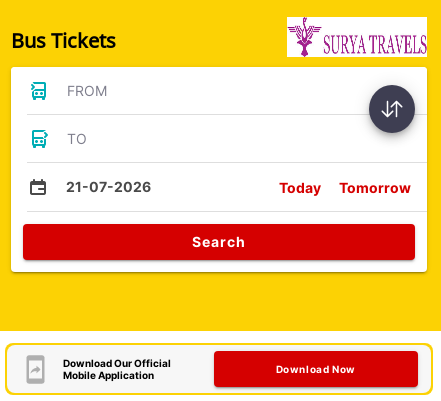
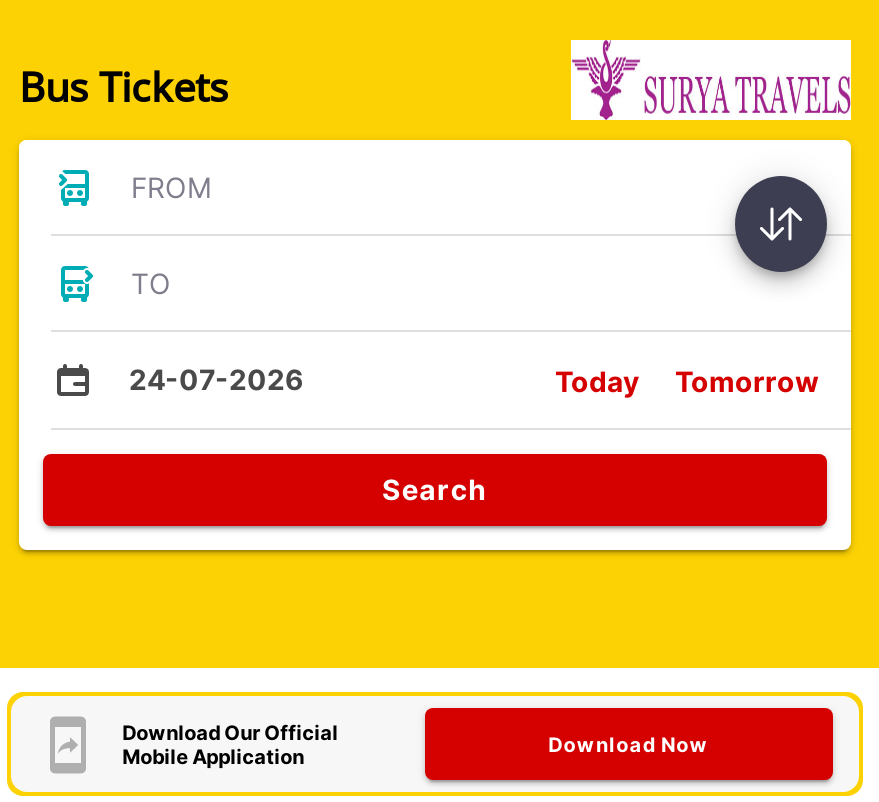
- 21-07-2026
+ 24-07-2026
